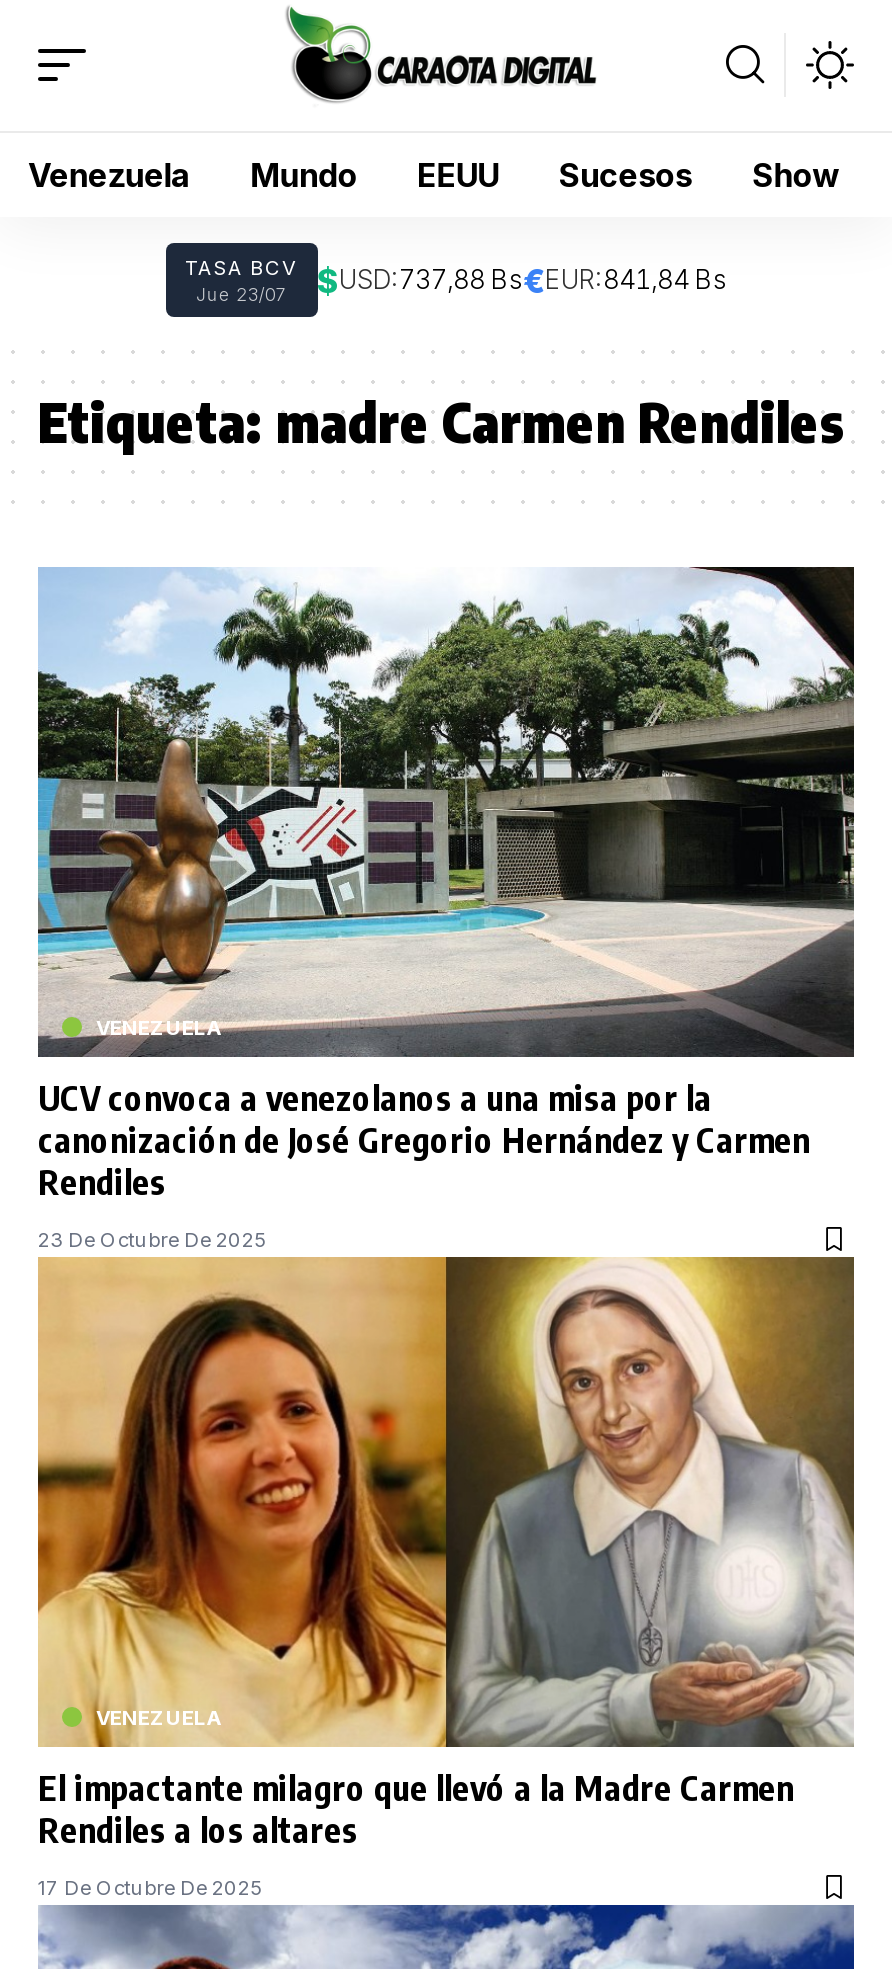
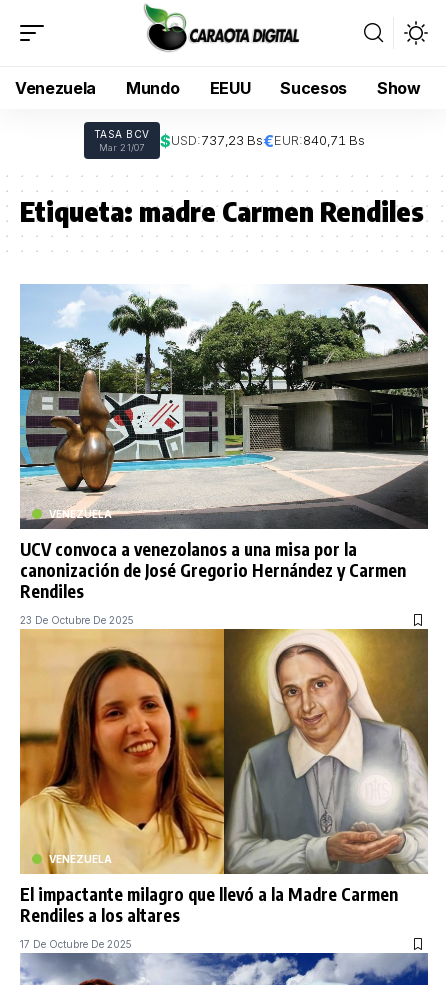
- Jue 23/07
- $USD:737,88 Bs€EUR:841,84 Bs
+ Mar 21/07
+ $USD:737,23 Bs€EUR:840,71 Bs
